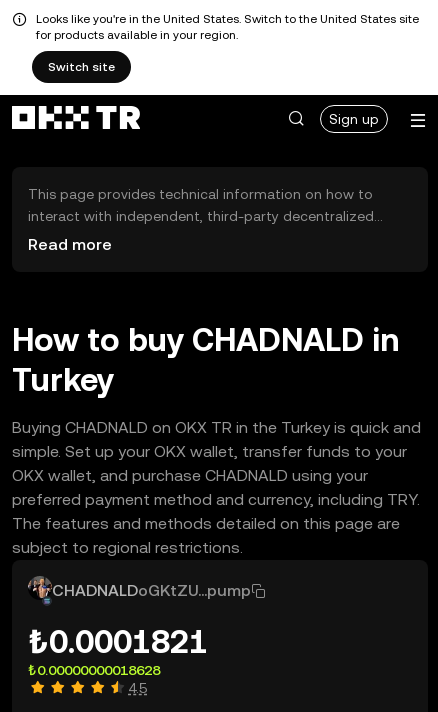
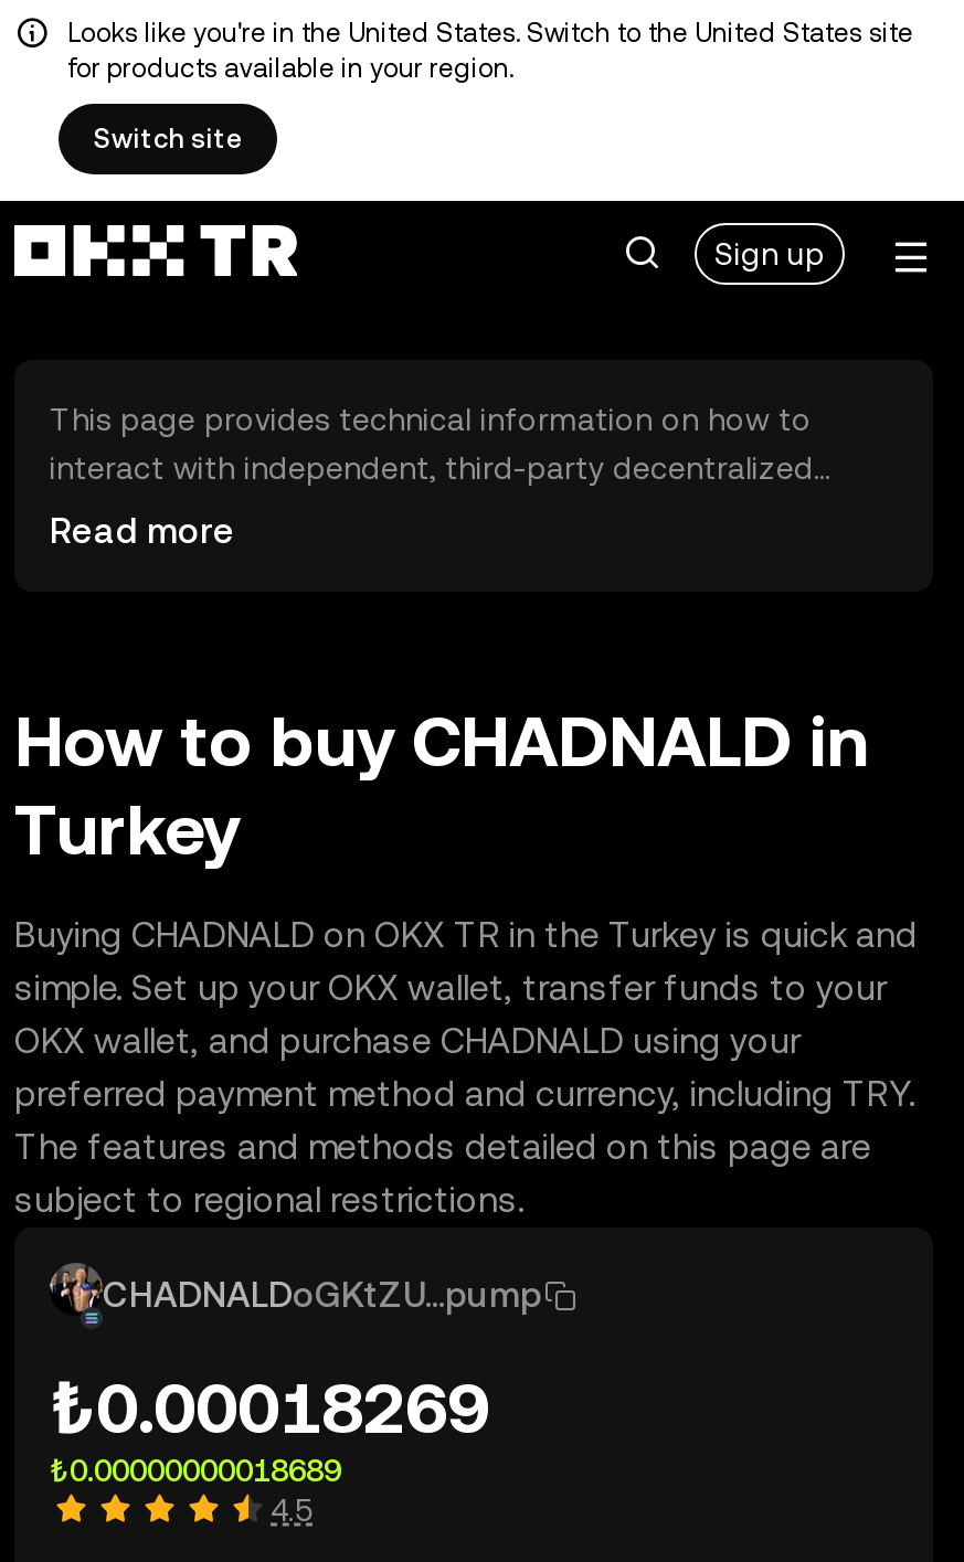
- ₺0.0001821
+ ₺0.00018269

- ₺0.00000000018628
+ ₺0.00000000018689
